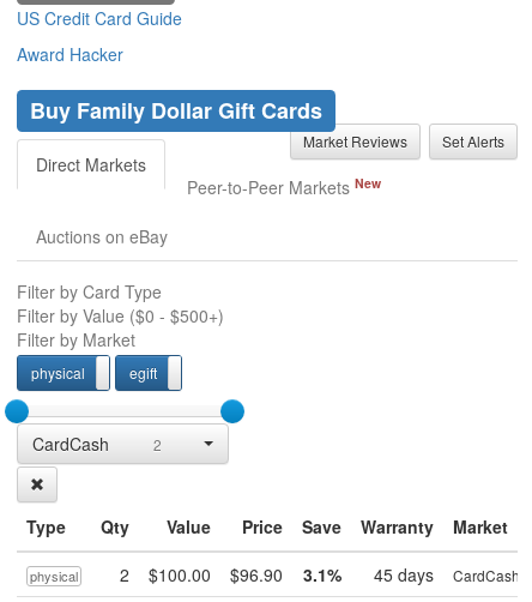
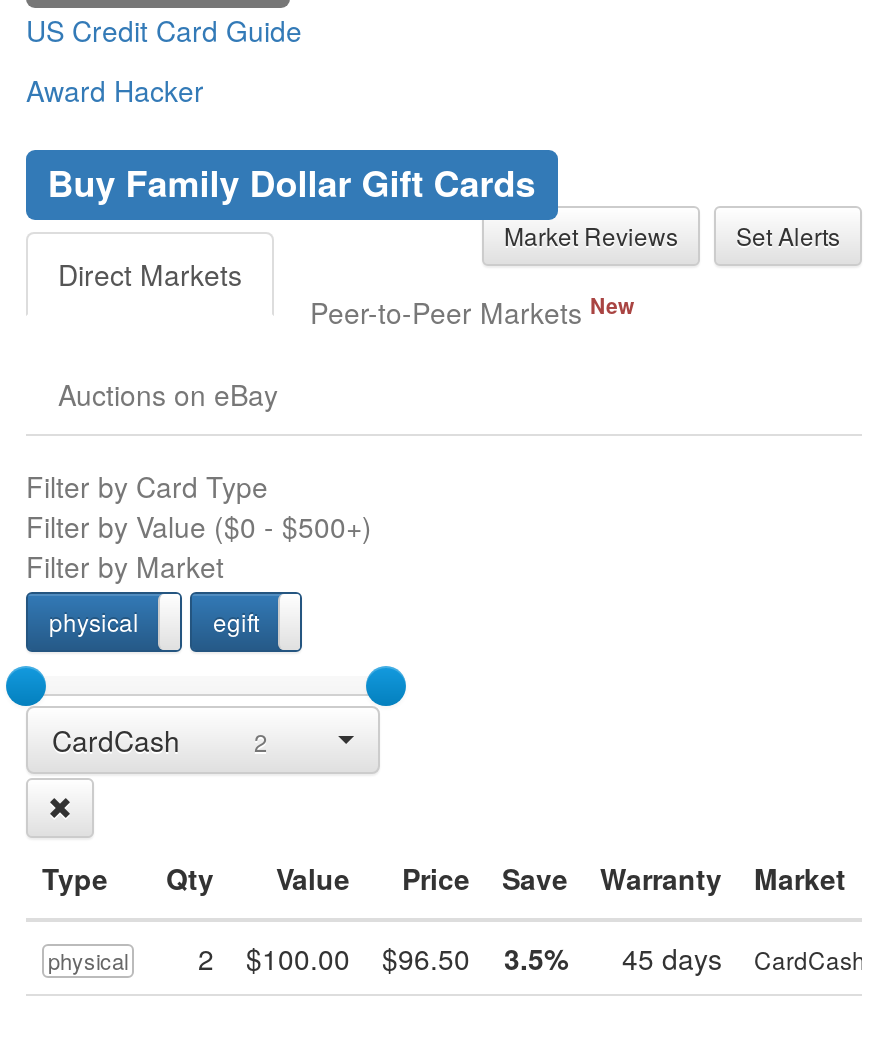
- $96.90
+ $96.50

- 3.1%
+ 3.5%
